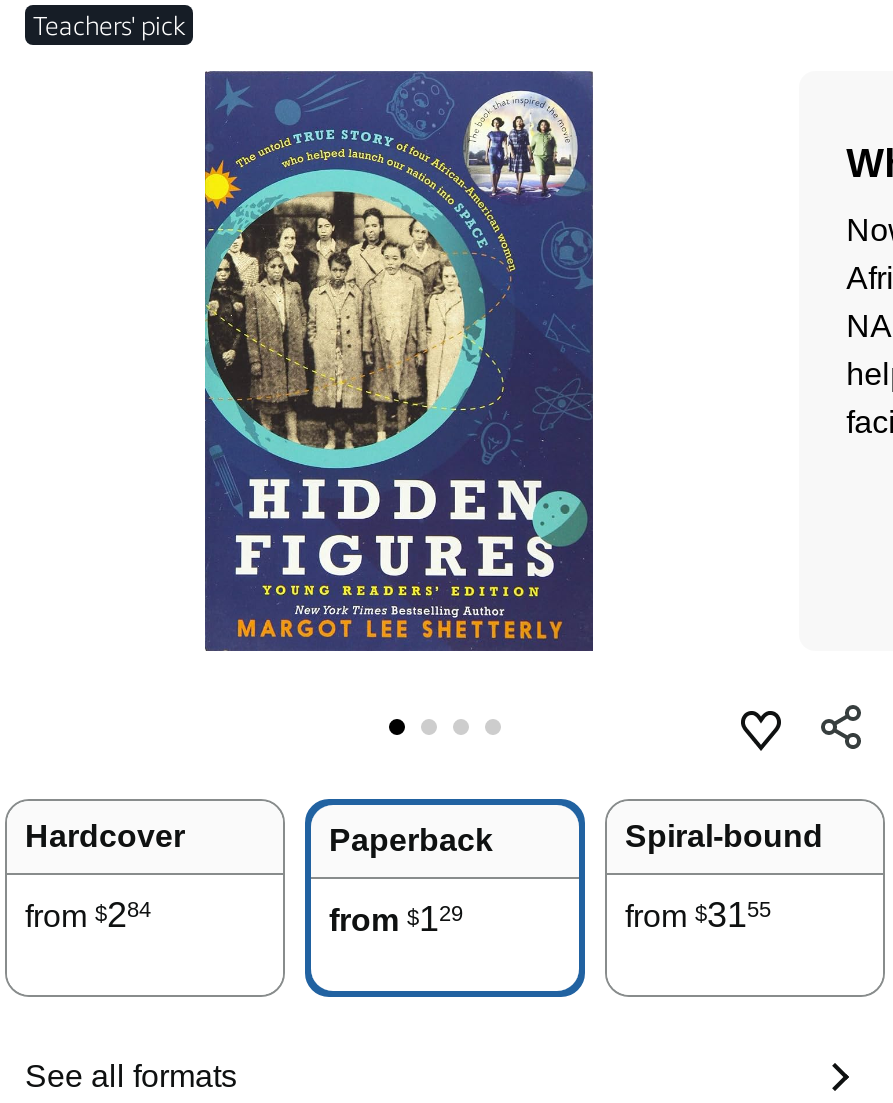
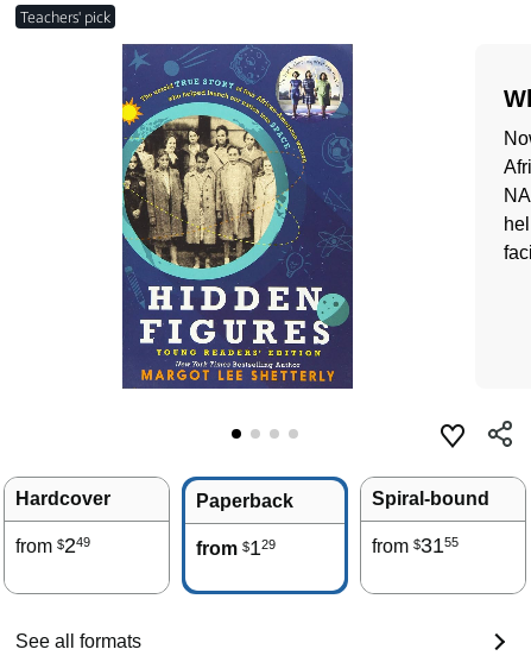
- from $284
+ from $249
